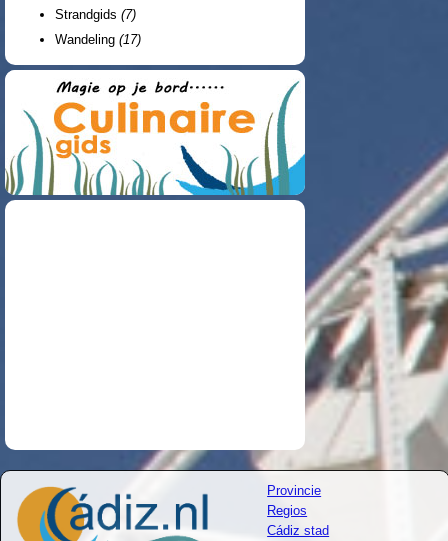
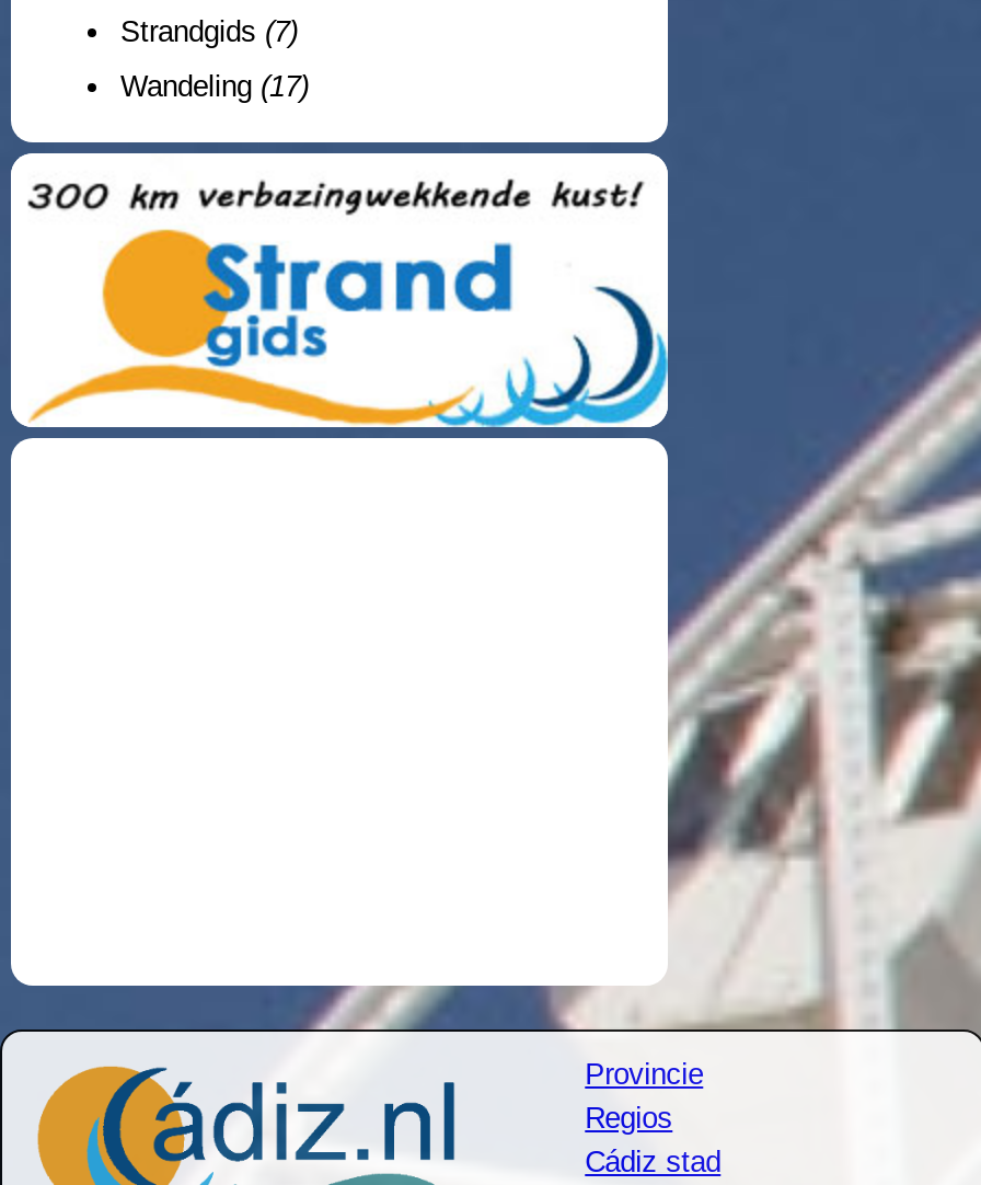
- [image]
+ [image]
